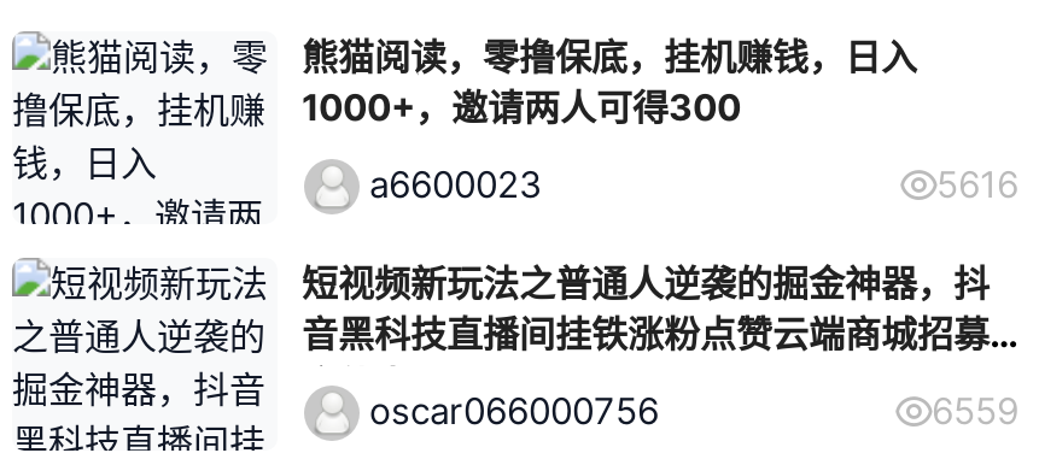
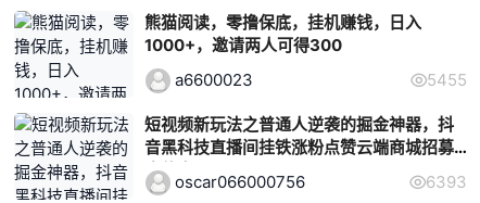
- 5616
+ 5455

- 6559
+ 6393
